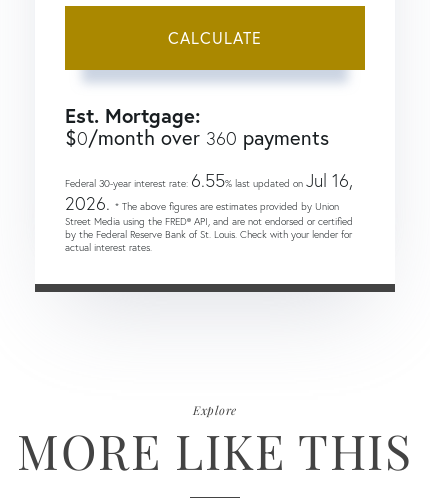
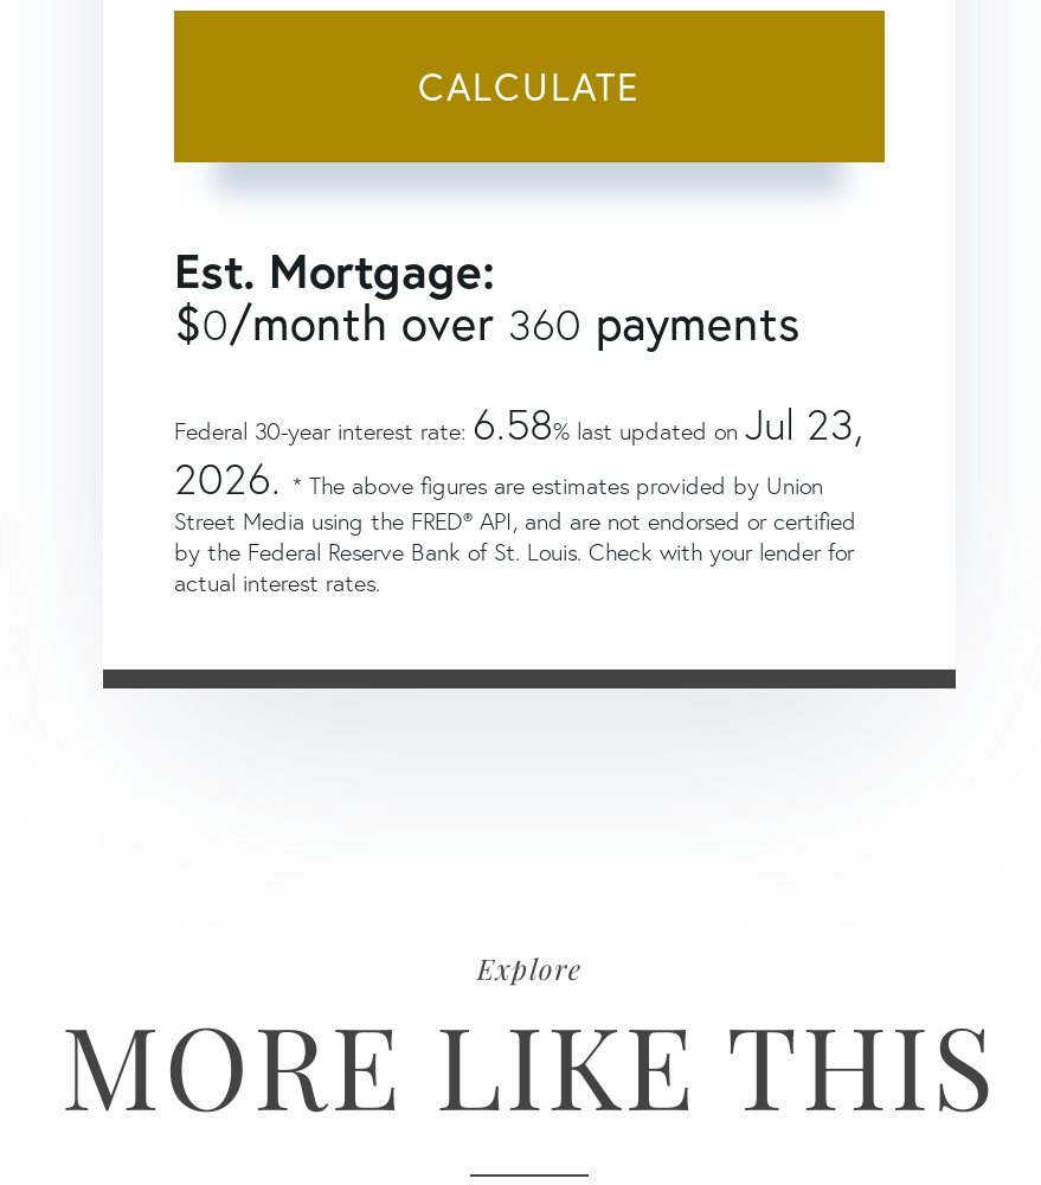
- Federal 30-year interest rate: 6.55% last updated on Jul 16,
+ Federal 30-year interest rate: 6.58% last updated on Jul 23,
